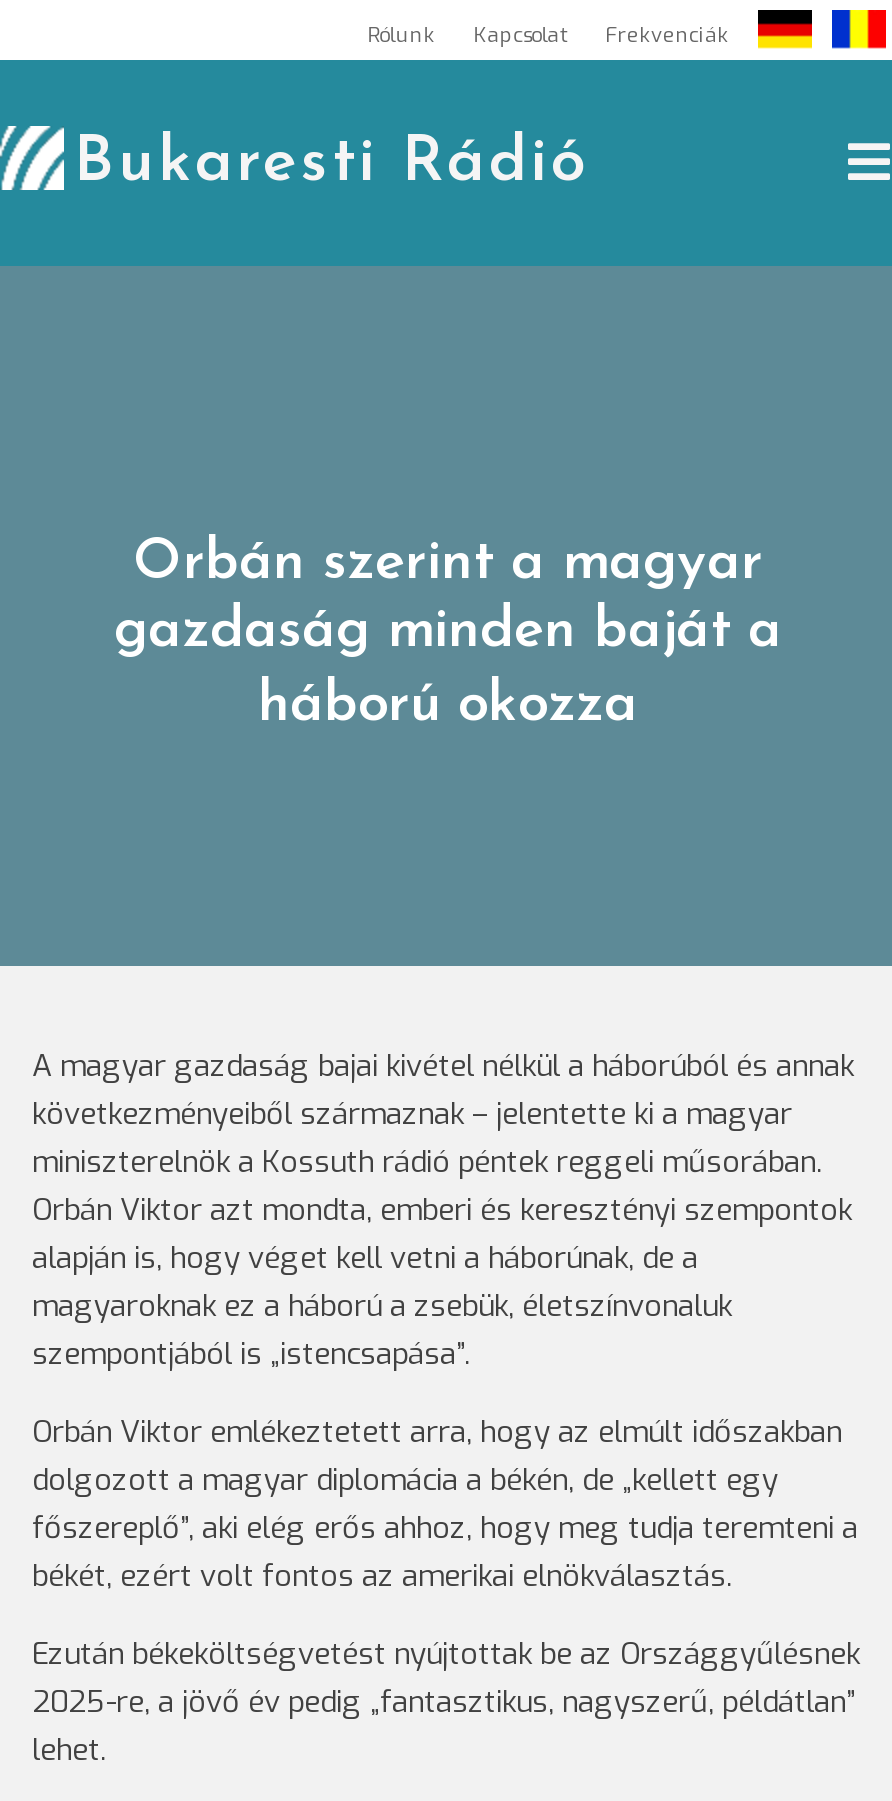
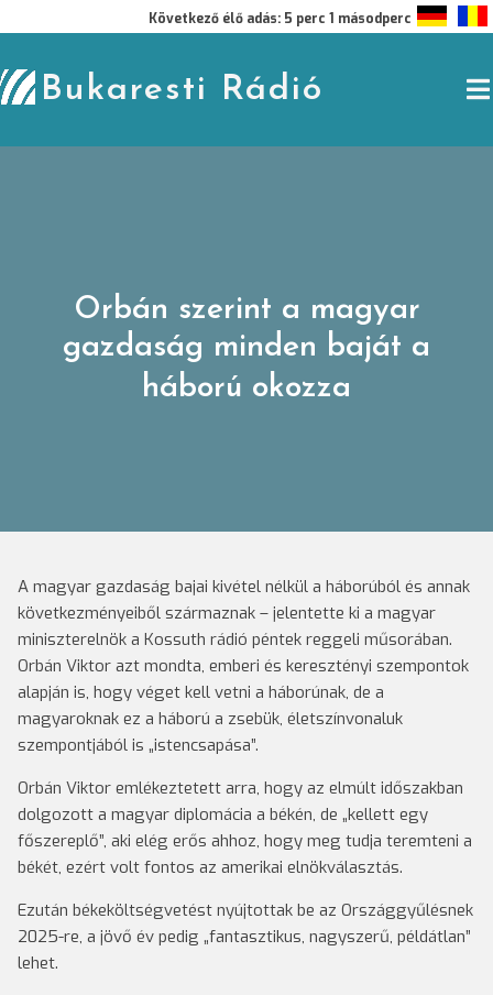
- Rólunk
- Kapcsolat
- Frekvenciák
+ Következő élő adás: 5 perc 1 másodperc
